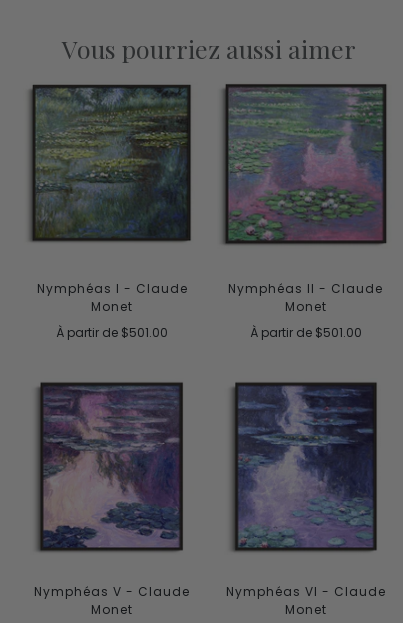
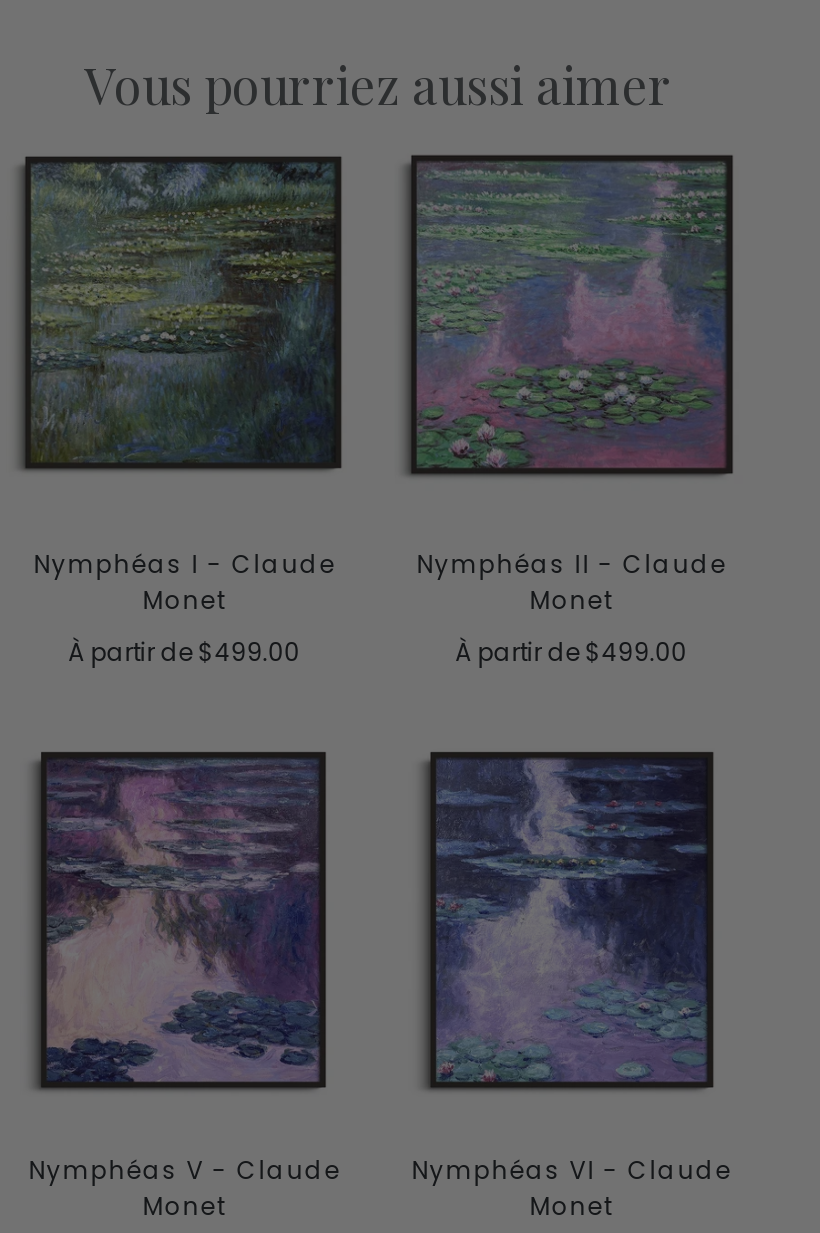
- À partir de $501.00
+ À partir de $499.00

- À partir de $501.00
+ À partir de $499.00
